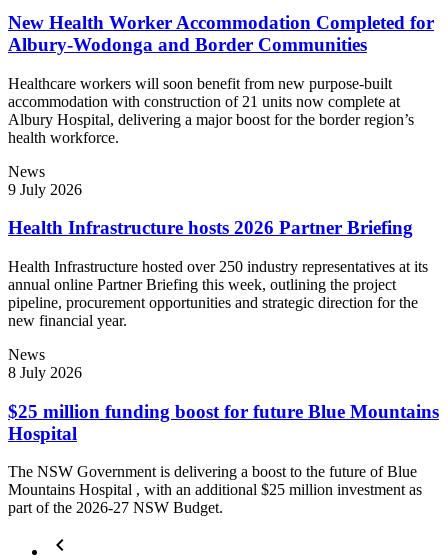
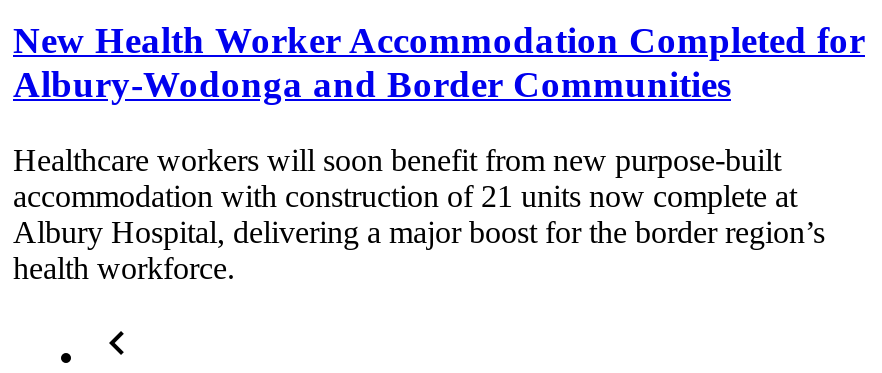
- News
- 9 July 2026
- Health Infrastructure hosts 2026 Partner Briefing
- Health Infrastructure hosted over 250 industry representatives at its
- annual online Partner Briefing this week, outlining the project
- pipeline, procurement opportunities and strategic direction for the
- new financial year.
- News
- 8 July 2026
- $25 million funding boost for future Blue Mountains
- Hospital
- The NSW Government is delivering a boost to the future of Blue
- Mountains Hospital , with an additional $25 million investment as
- part of the 2026-27 NSW Budget.
